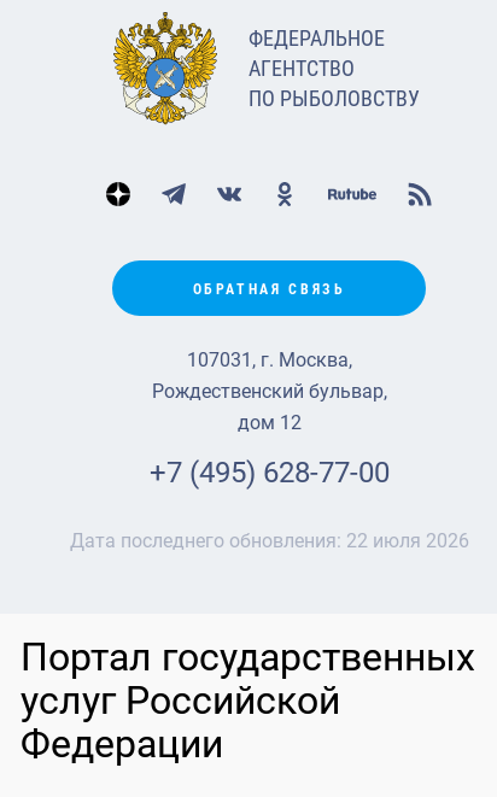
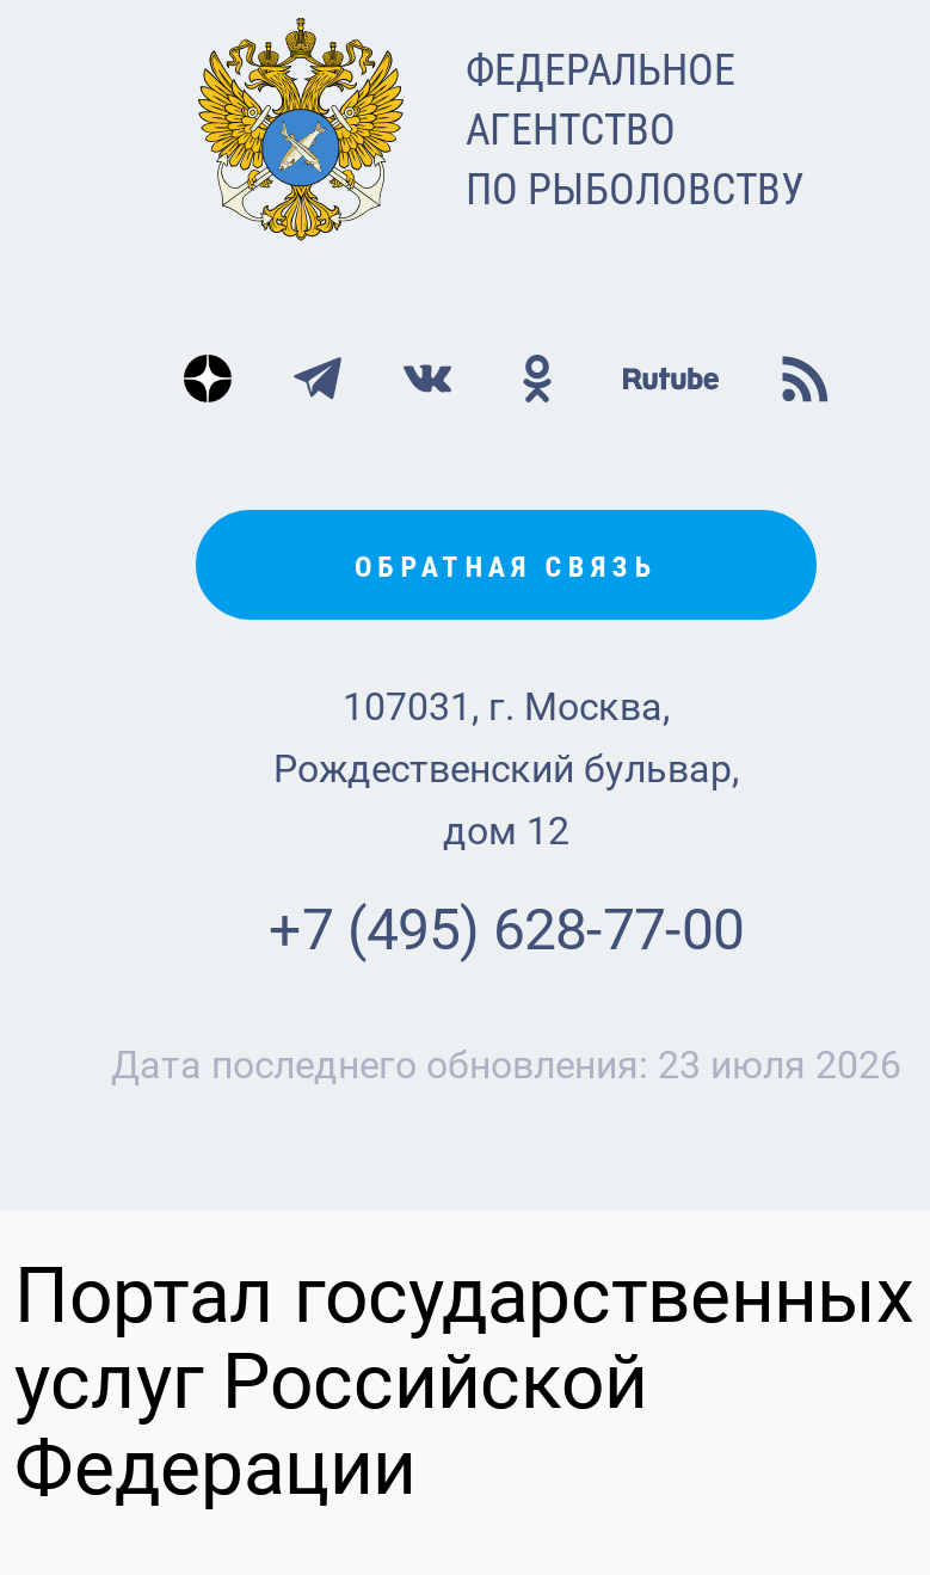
- Дата последнего обновления: 22 июля 2026
+ Дата последнего обновления: 23 июля 2026
